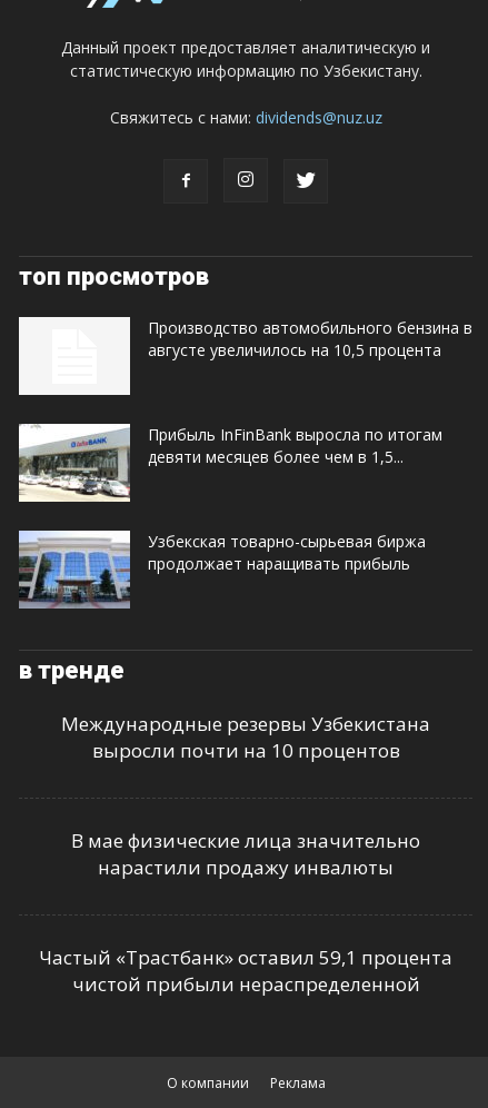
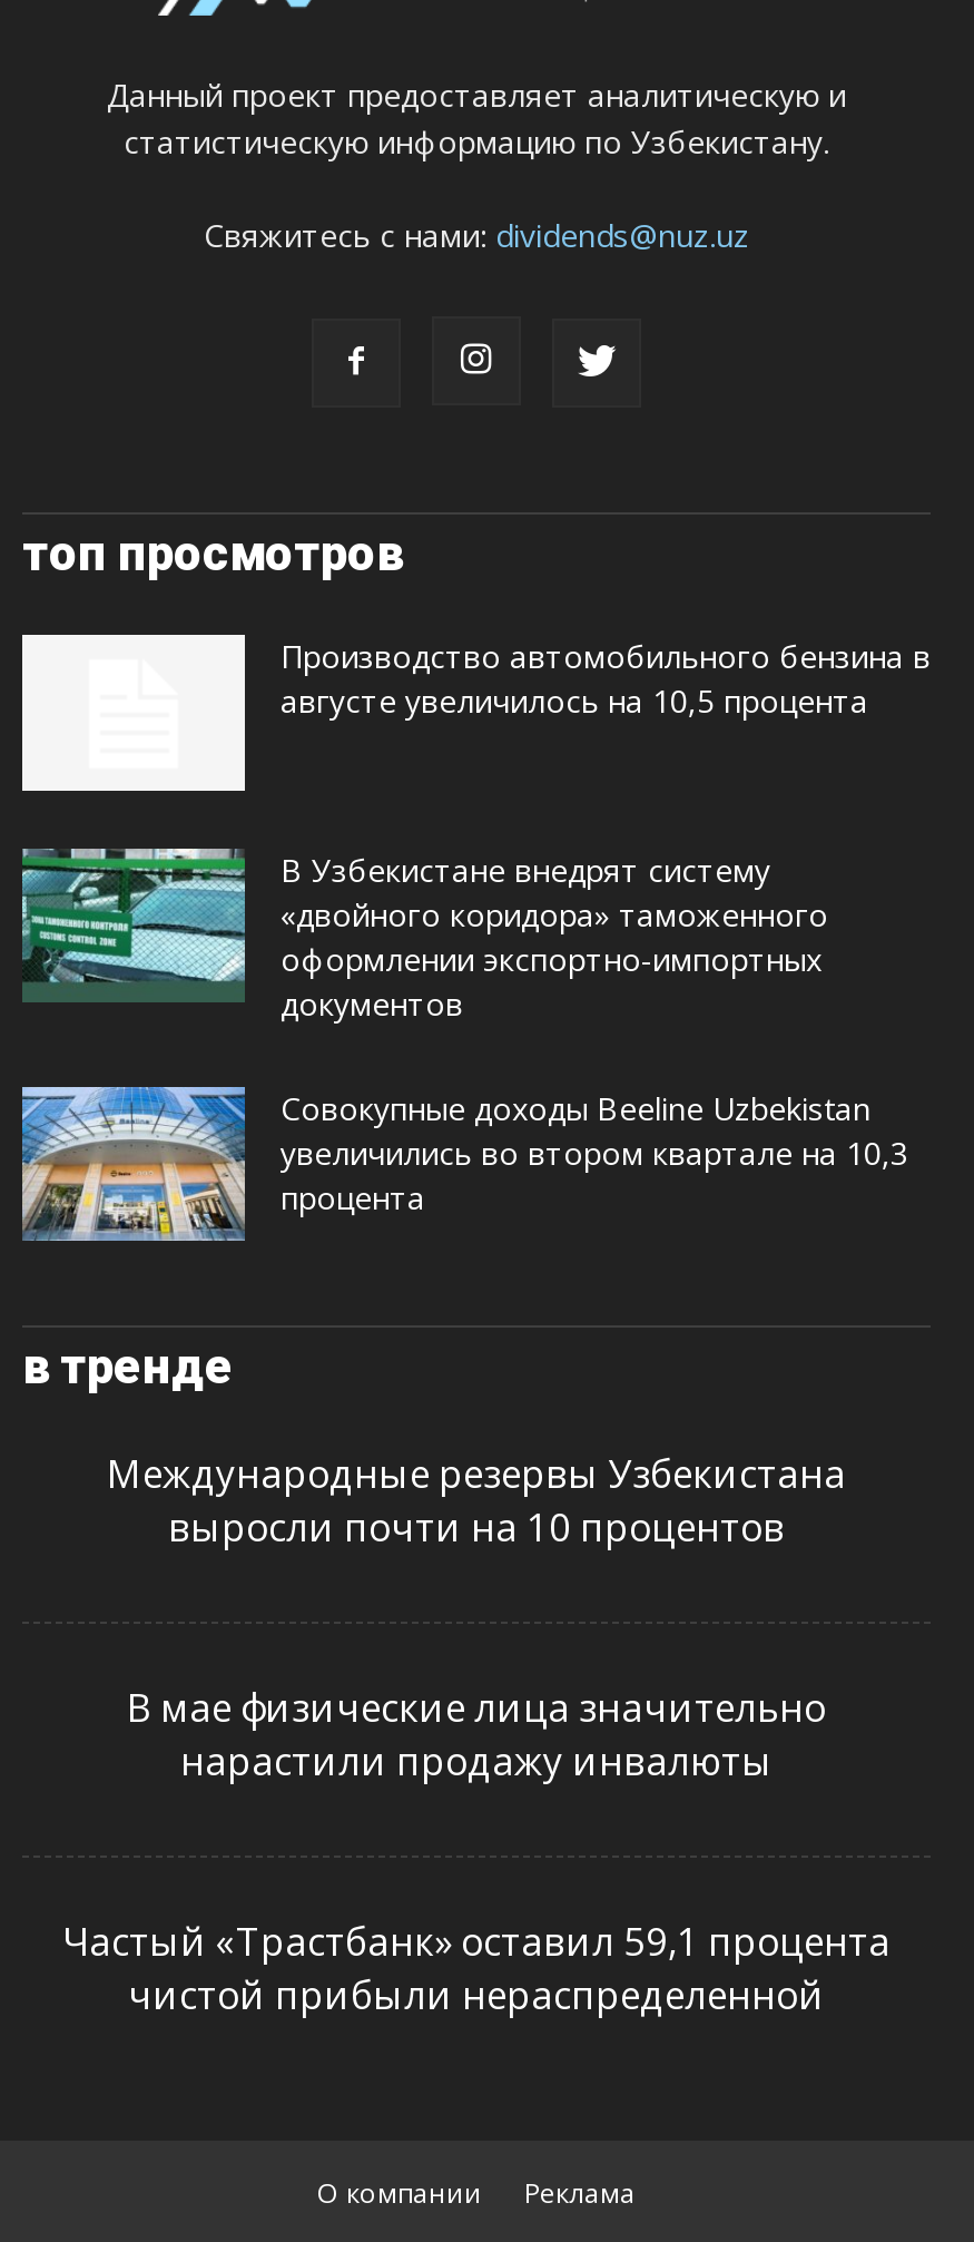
- [image]
- Прибыль InFinBank выросла по итогам
- девяти месяцев более чем в 1,5...
+ [image]
+ В Узбекистане внедрят систему
+ «двойного коридора» таможенного
+ оформлении экспортно-импортных
+ документов

- [image]
- Узбекская товарно-сырьевая биржа
- продолжает наращивать прибыль
+ [image]
+ Совокупные доходы Beeline Uzbekistan
+ увеличились во втором квартале на 10,3
+ процента
